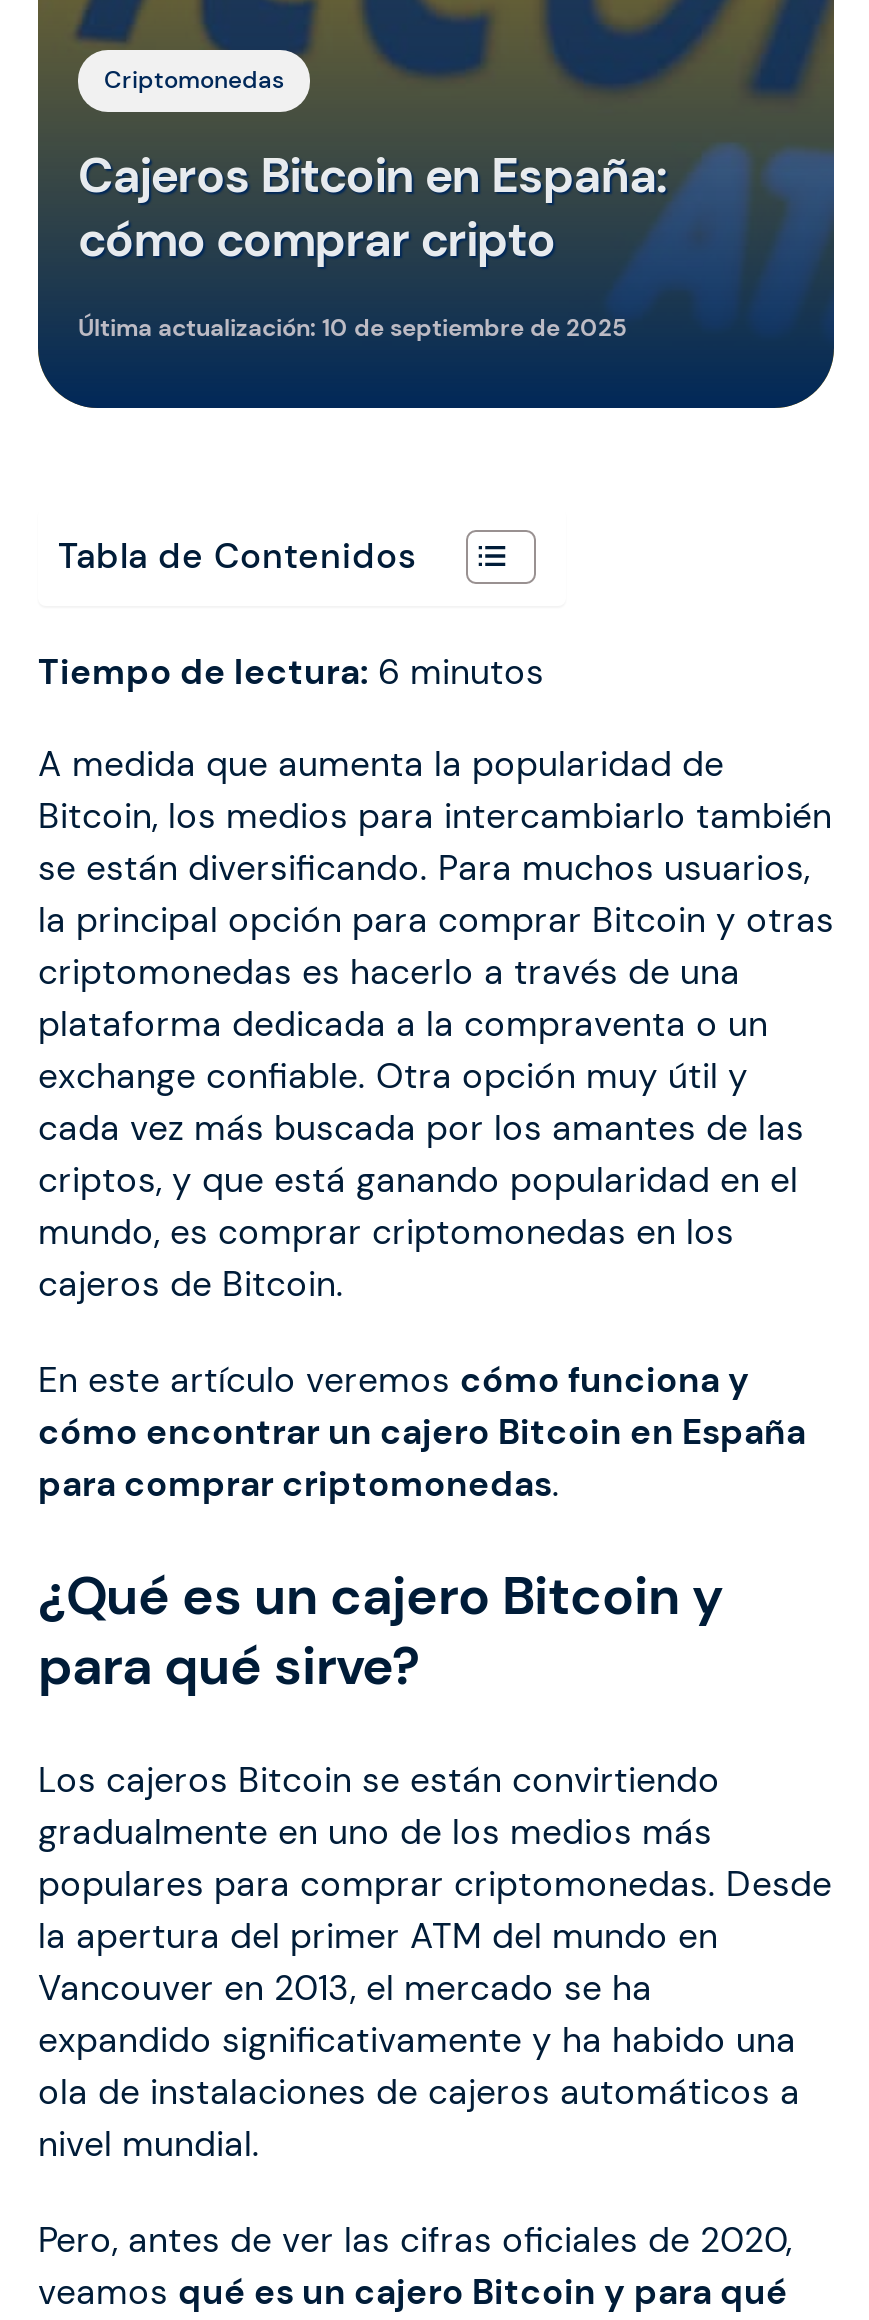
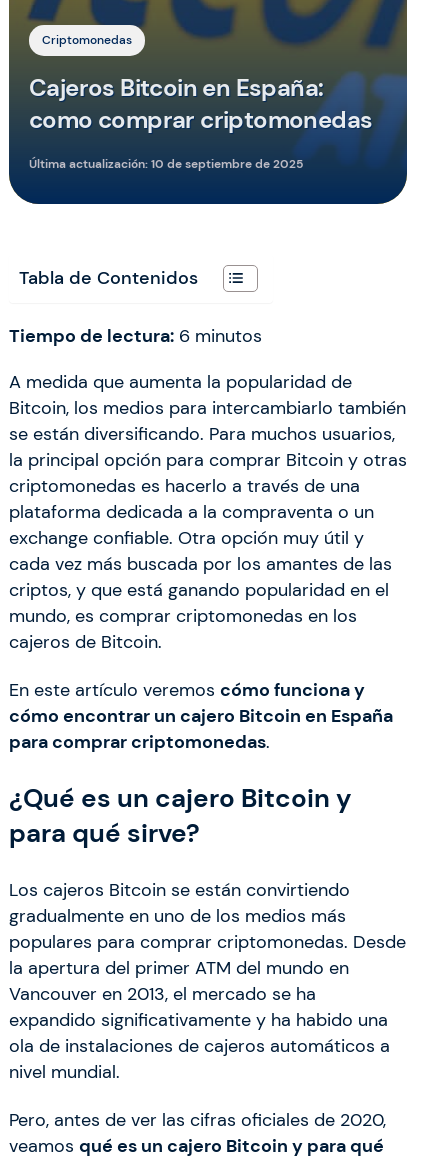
- cómo comprar cripto
+ como comprar criptomonedas
